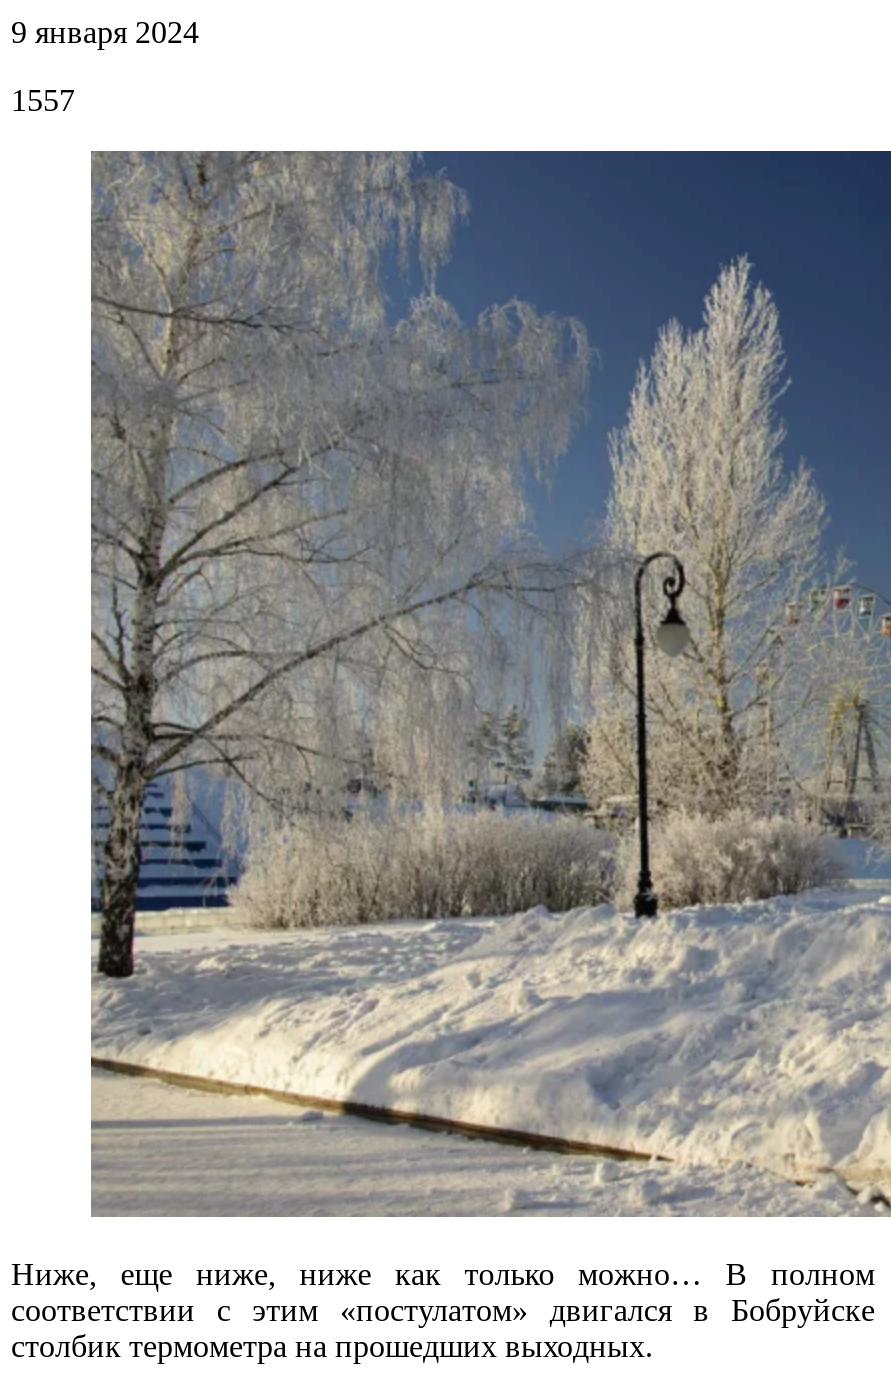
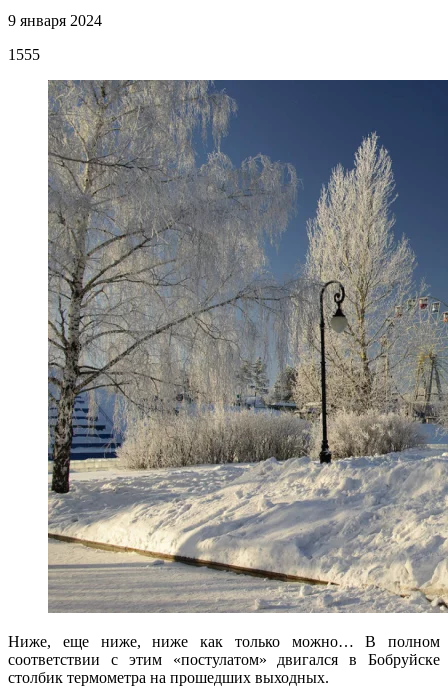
- 1557
+ 1555
